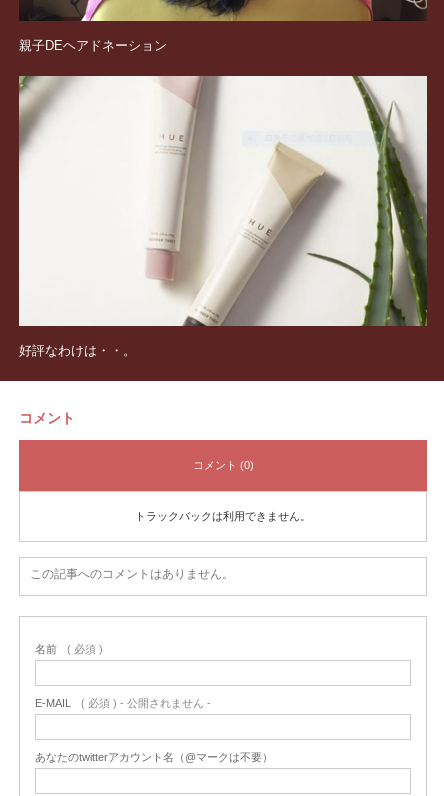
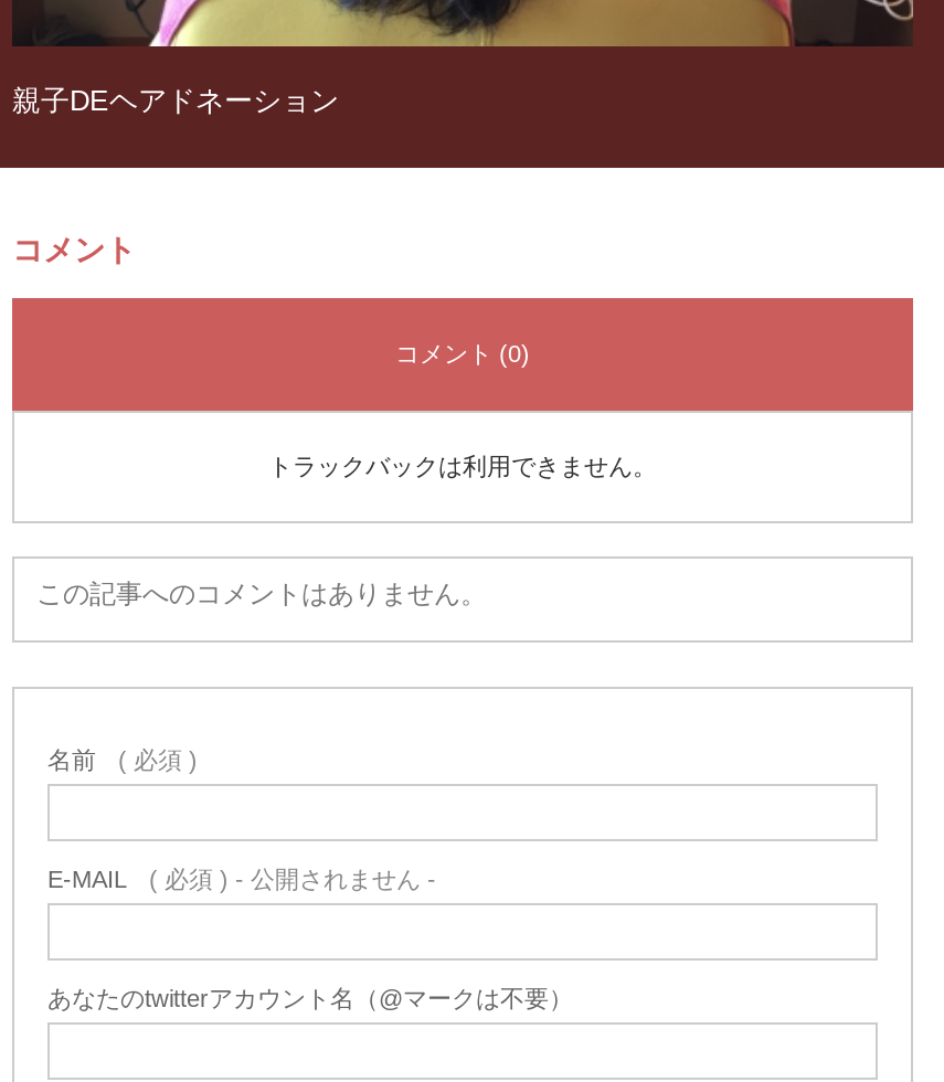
- [image]
- 好評なわけは・・。
